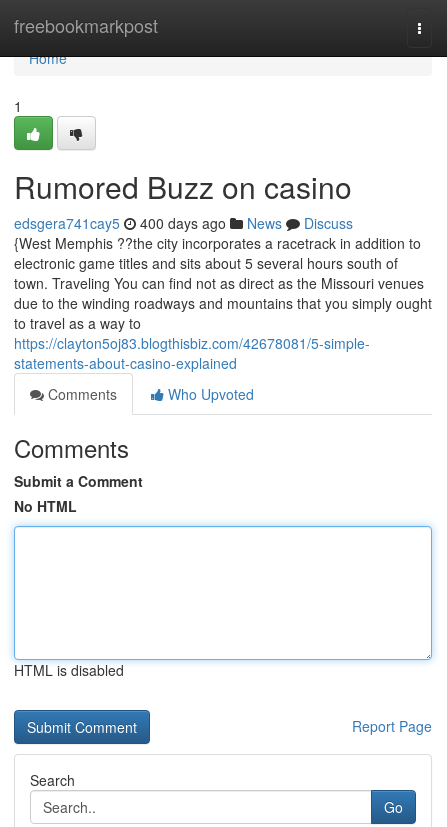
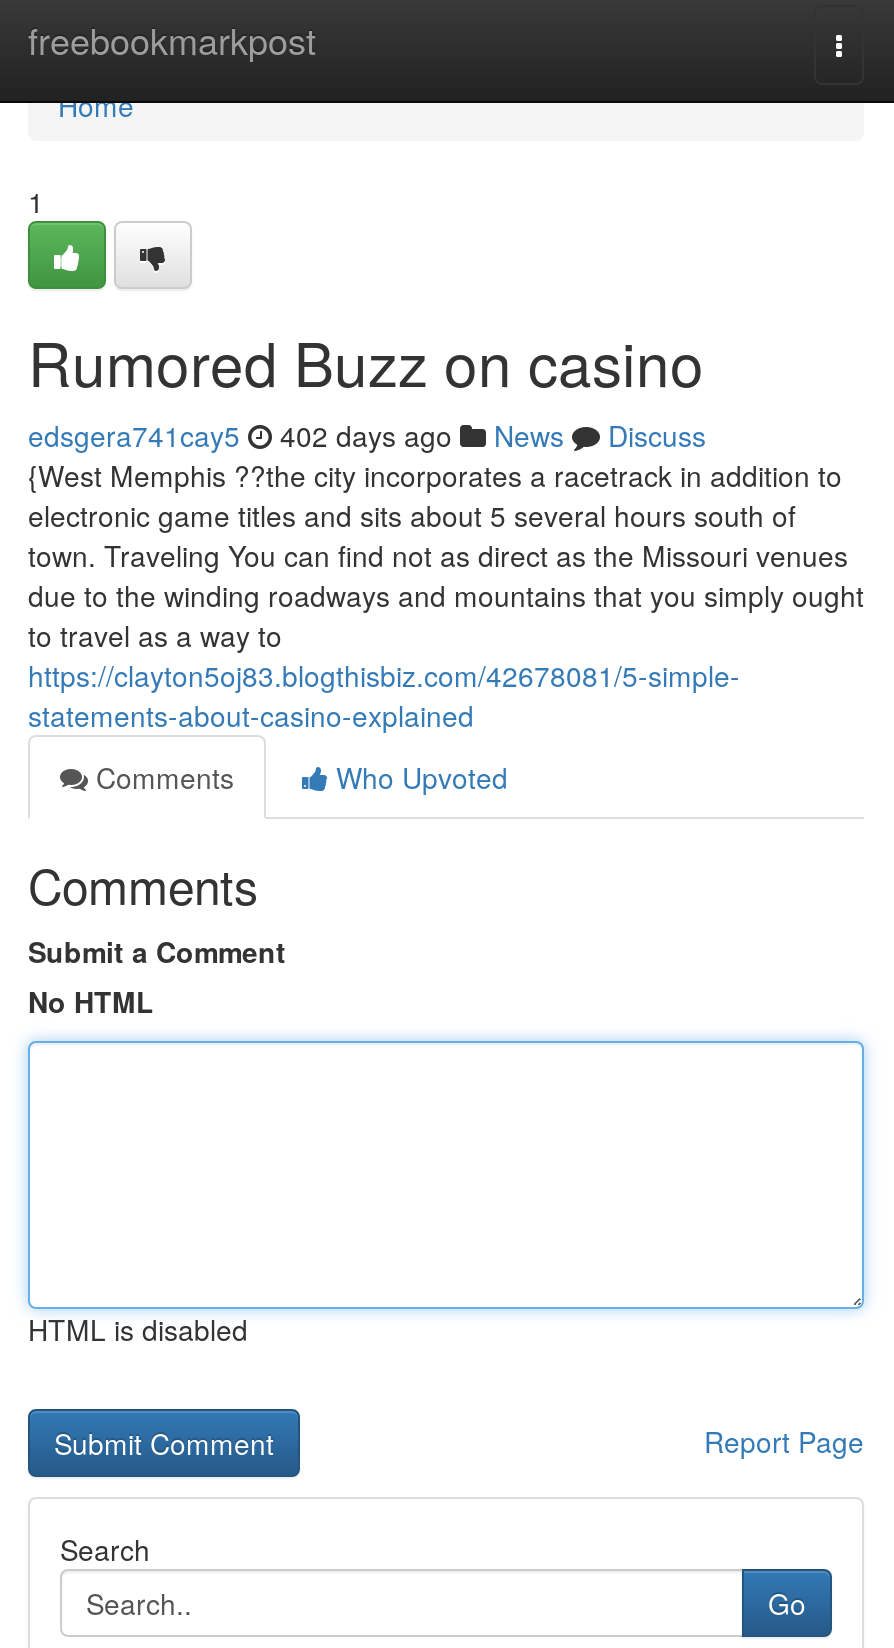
- edsgera741cay5 400 days ago News Discuss
+ edsgera741cay5 402 days ago News Discuss
